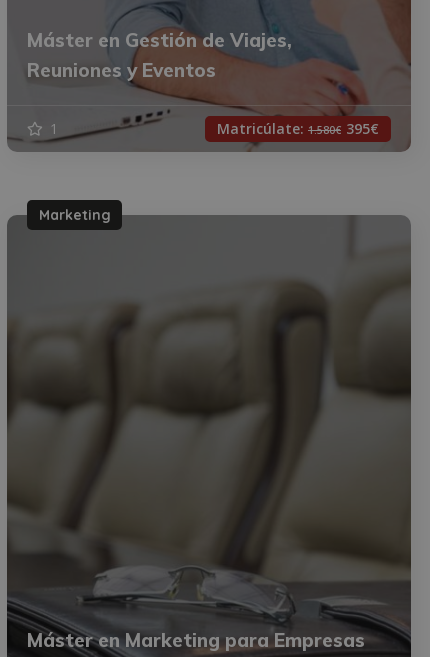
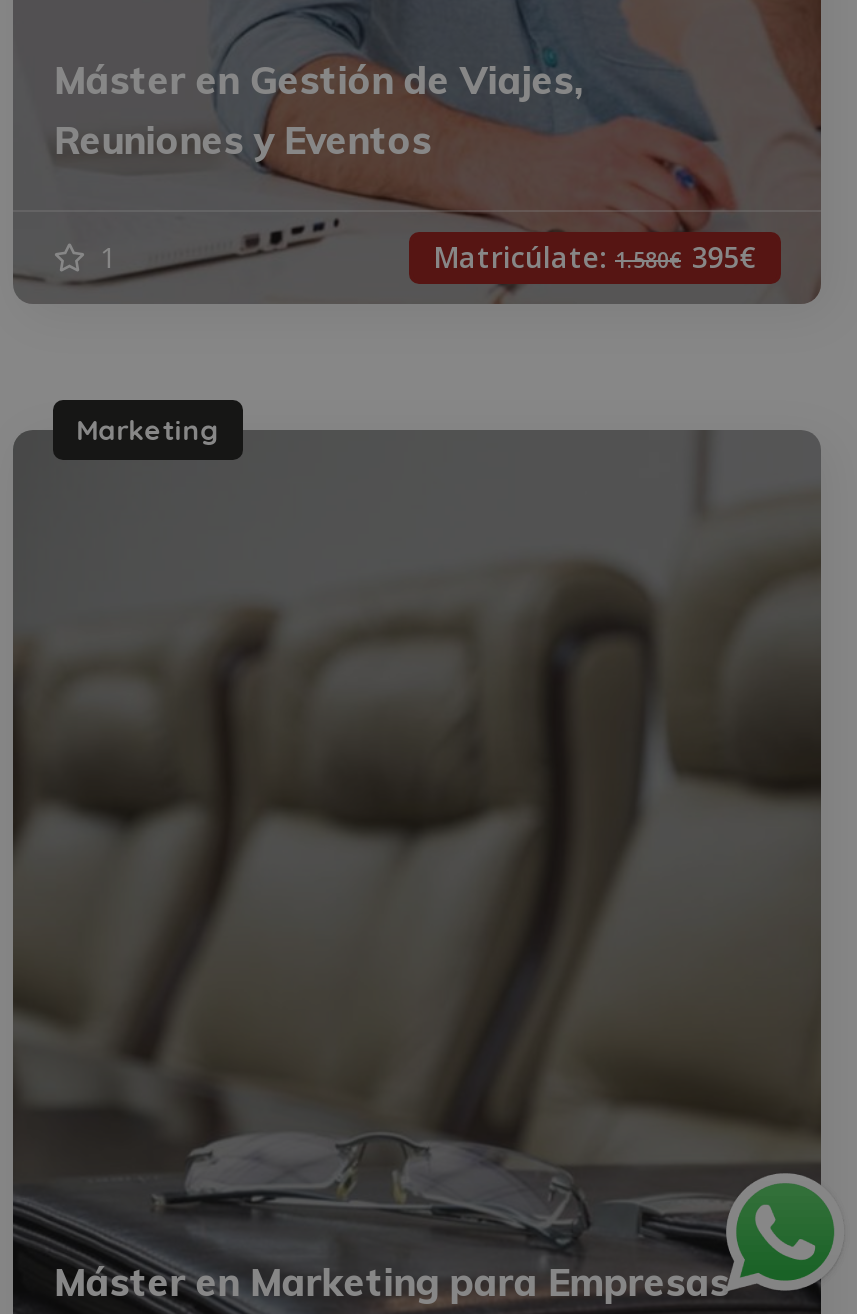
- [image]
+ [image]
